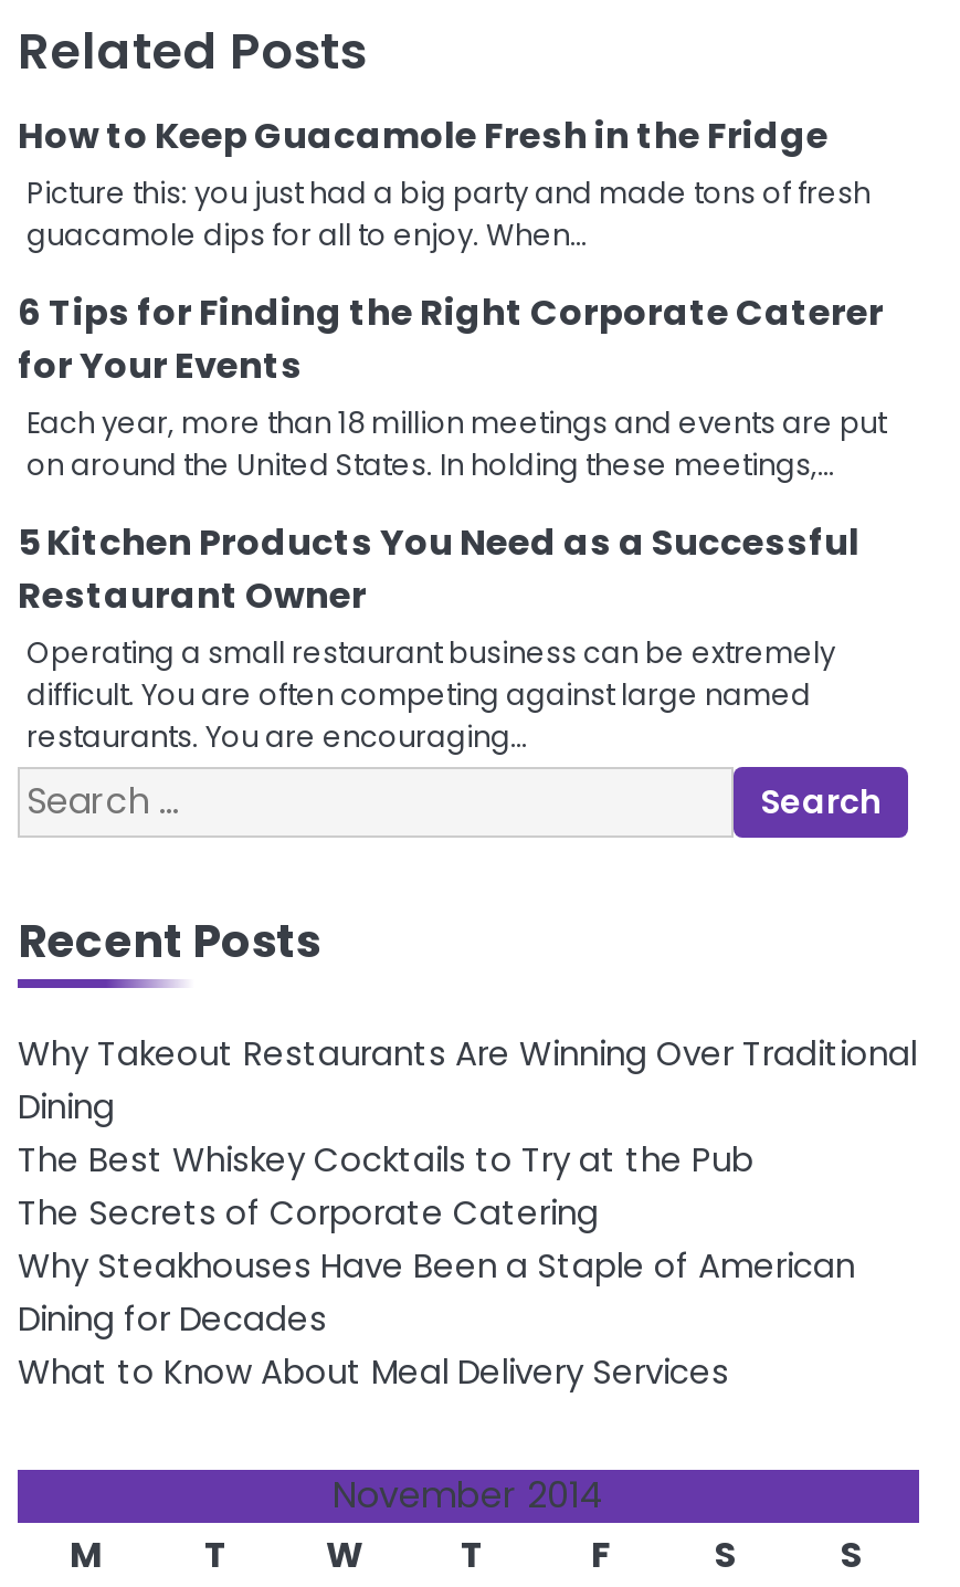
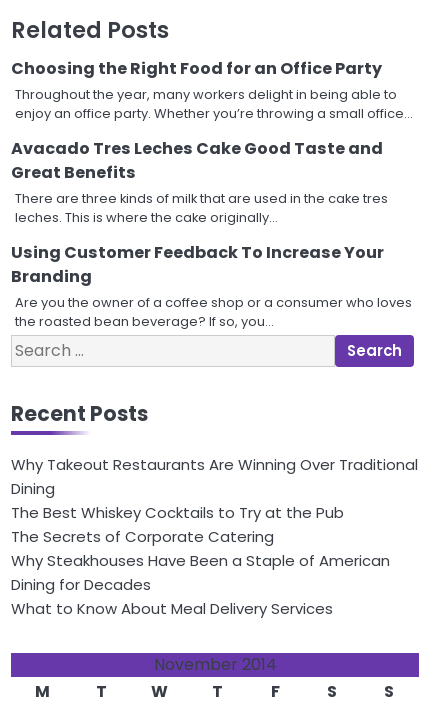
- How to Keep Guacamole Fresh in the Fridge
- Picture this: you just had a big party and made tons of fresh
- guacamole dips for all to enjoy. When…
+ Choosing the Right Food for an Office Party
+ Throughout the year, many workers delight in being able to
+ enjoy an office party. Whether you’re throwing a small office…

- 6 Tips for Finding the Right Corporate Caterer
- for Your Events
- Each year, more than 18 million meetings and events are put
- on around the United States. In holding these meetings,…
+ Avacado Tres Leches Cake Good Taste and
+ Great Benefits
+ There are three kinds of milk that are used in the cake tres
+ leches. This is where the cake originally…

- 5 Kitchen Products You Need as a Successful
- Restaurant Owner
- Operating a small restaurant business can be extremely
- difficult. You are often competing against large named
- restaurants. You are encouraging…
+ Using Customer Feedback To Increase Your
+ Branding
+ Are you the owner of a coffee shop or a consumer who loves
+ the roasted bean beverage? If so, you…
